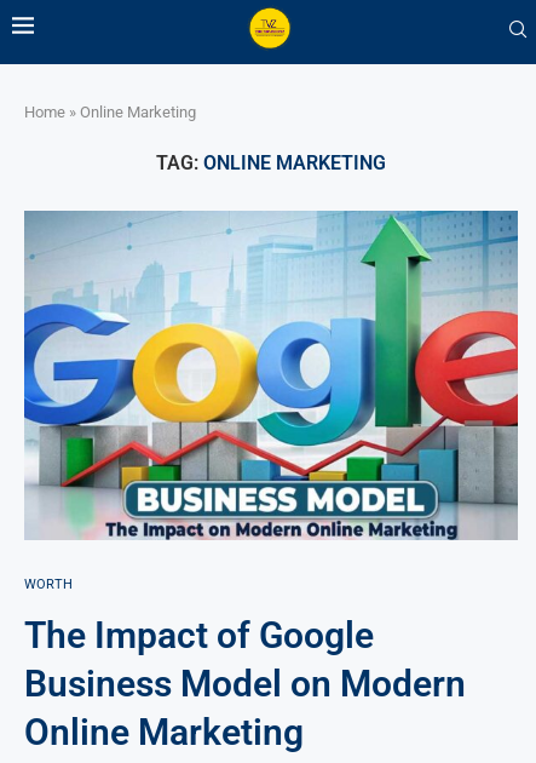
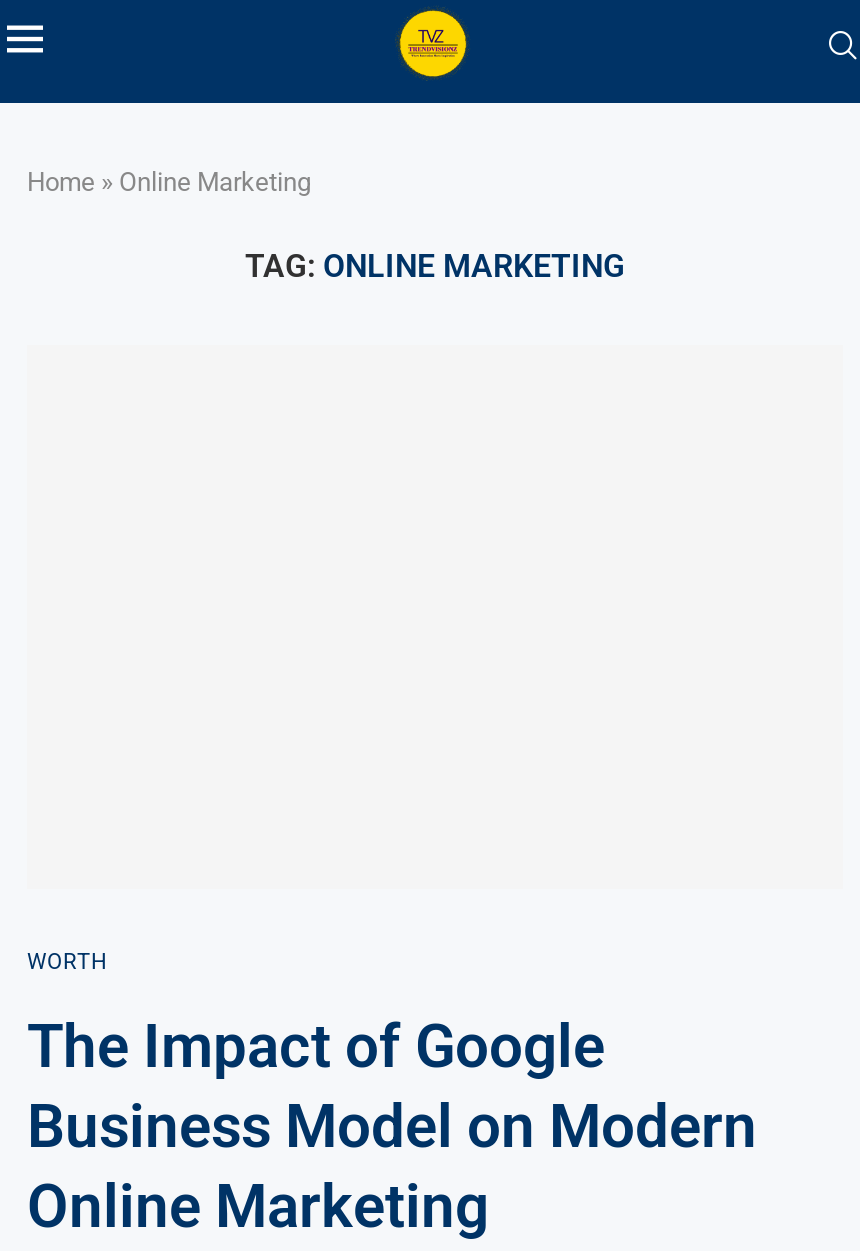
- [image]
